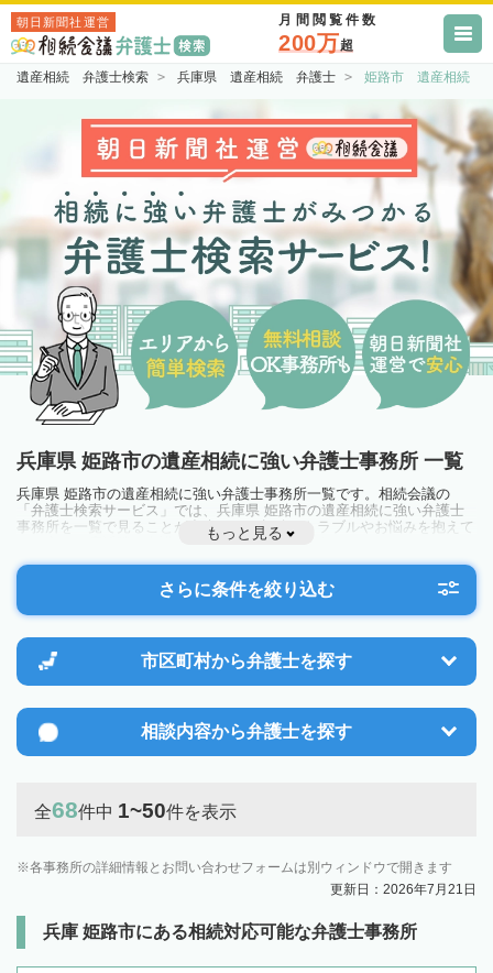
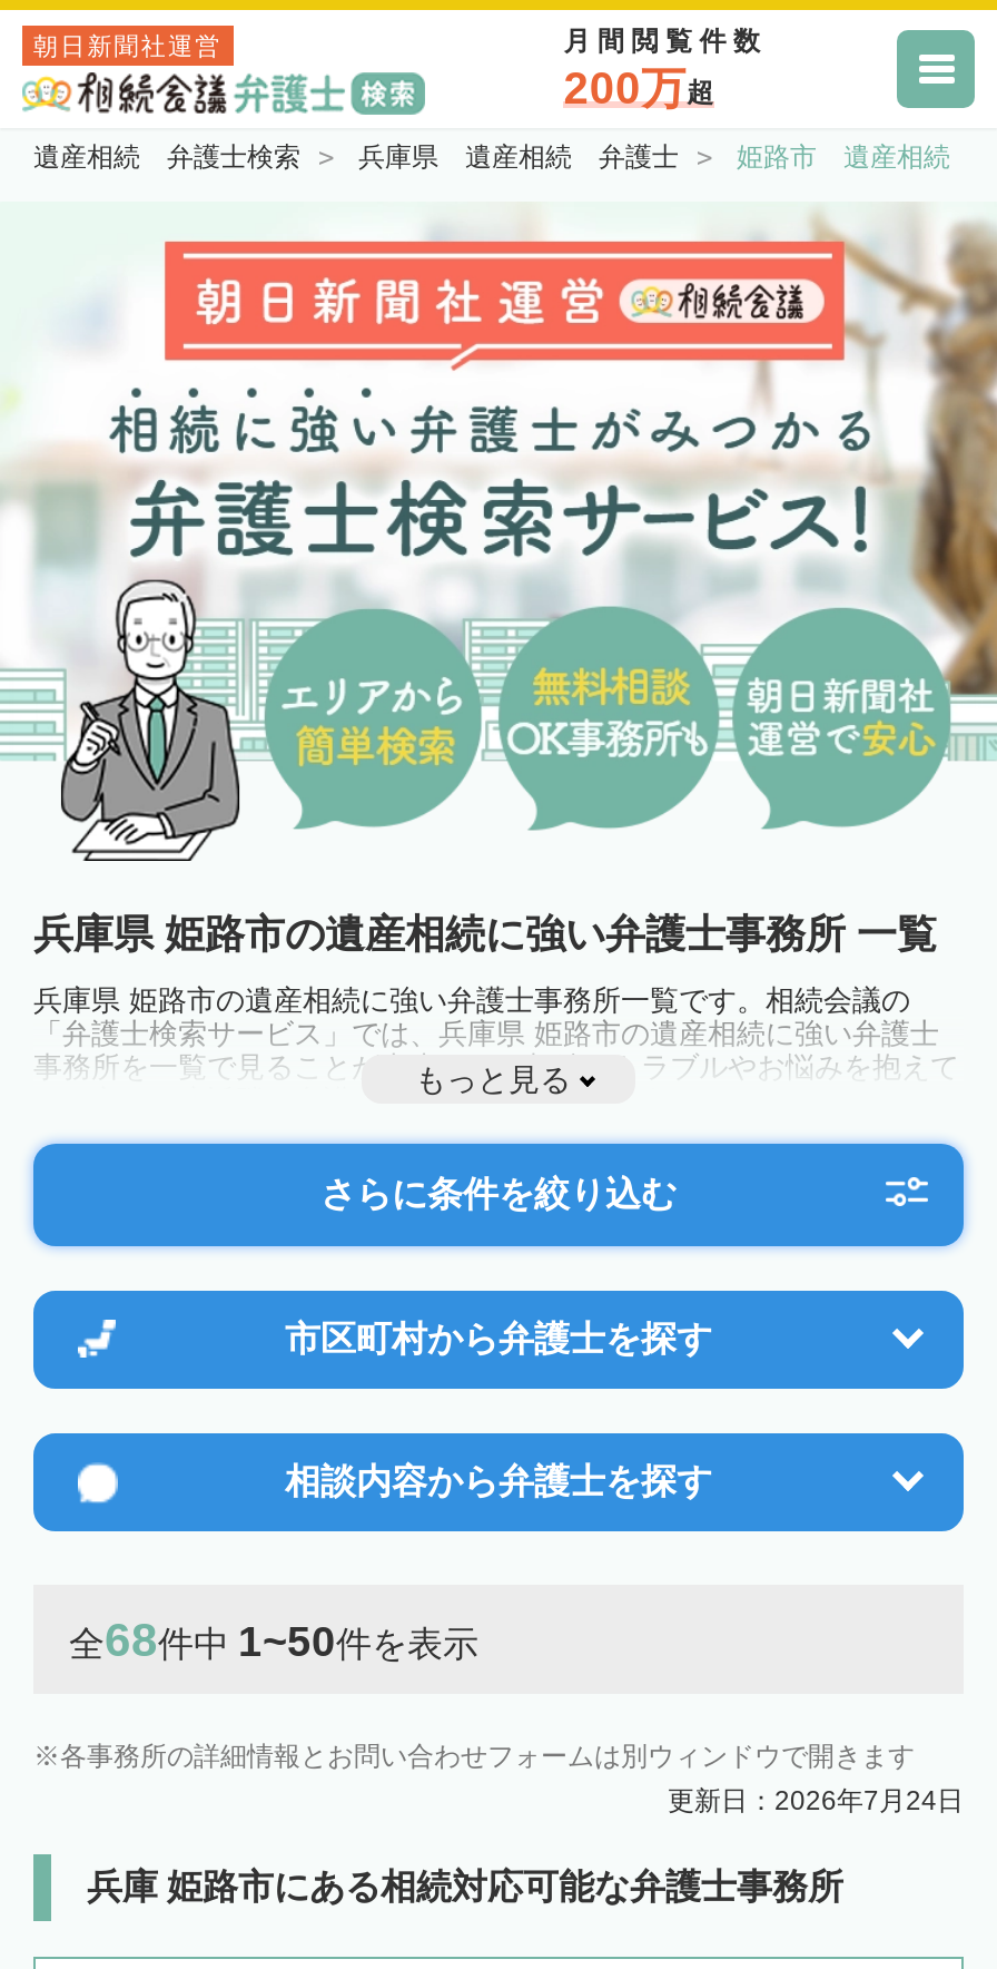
- 更新日：2026年7月21日
+ 更新日：2026年7月24日
